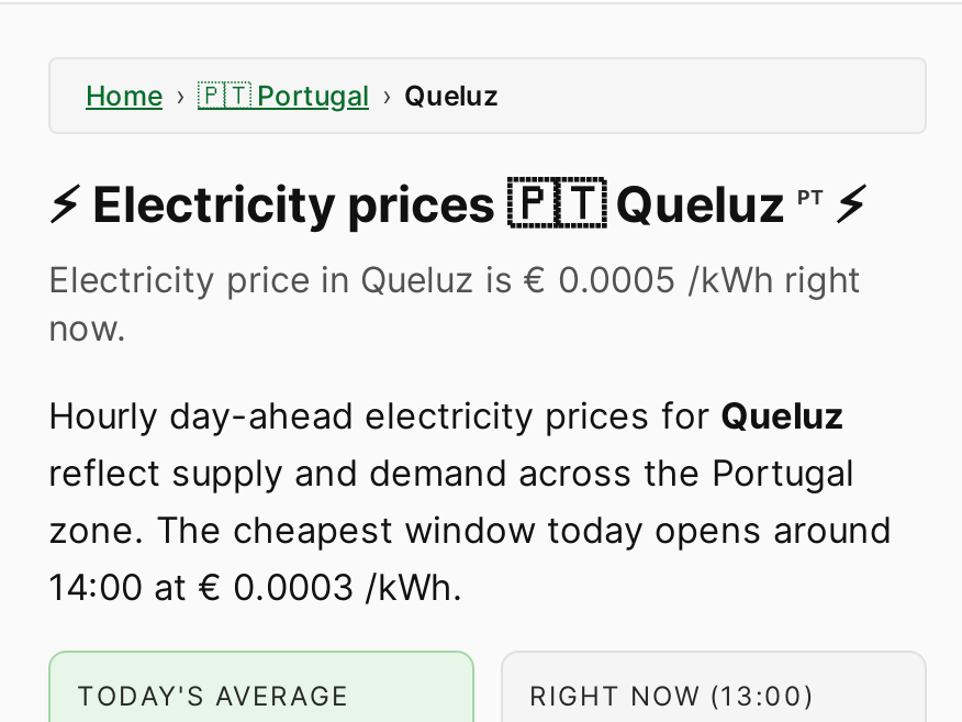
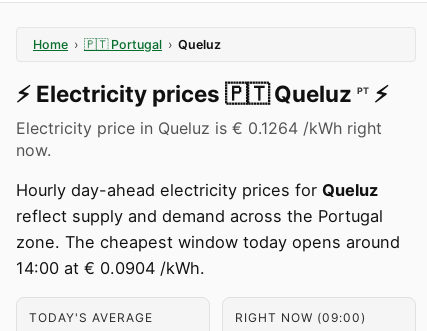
- Electricity price in Queluz is € 0.0005 /kWh right
+ Electricity price in Queluz is € 0.1264 /kWh right

- 14:00 at € 0.0003 /kWh.
+ 14:00 at € 0.0904 /kWh.

- RIGHT NOW (13:00)
+ RIGHT NOW (09:00)
